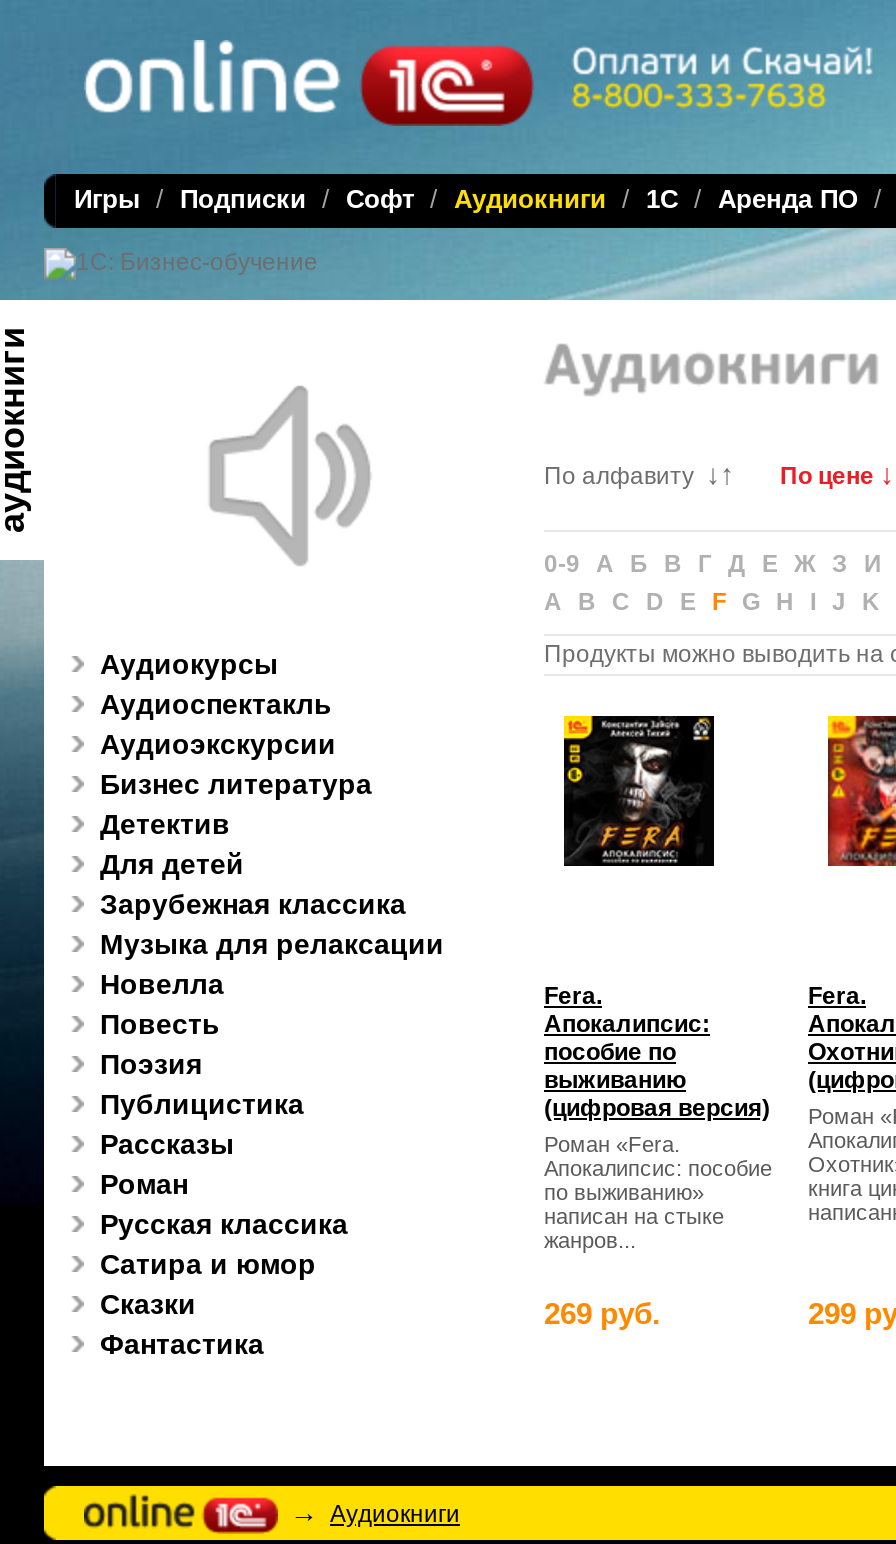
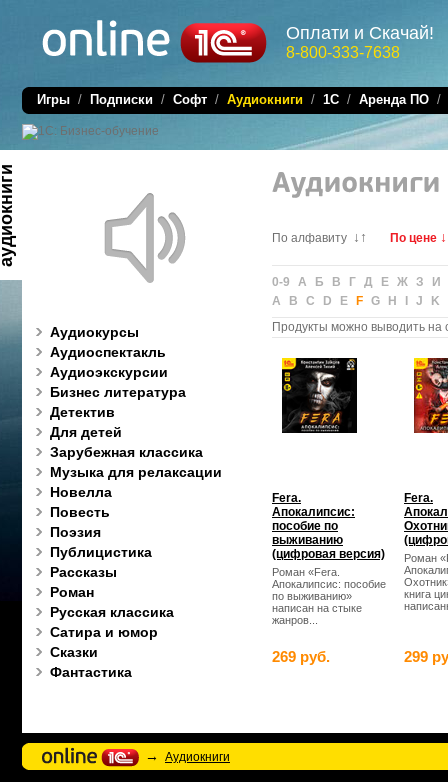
+ Оплати и Скачай!
+ 8-800-333-7638
